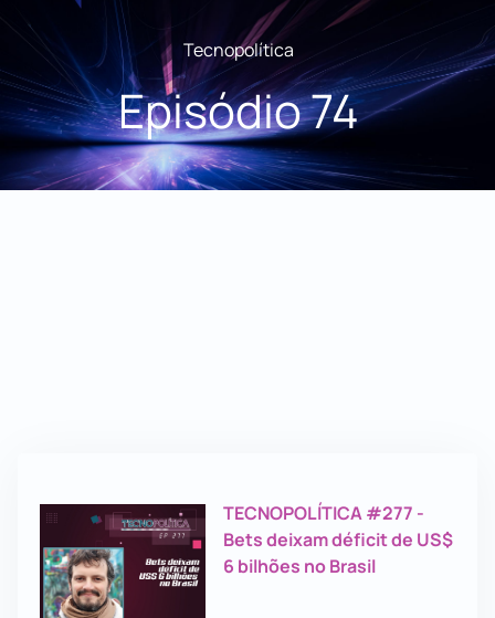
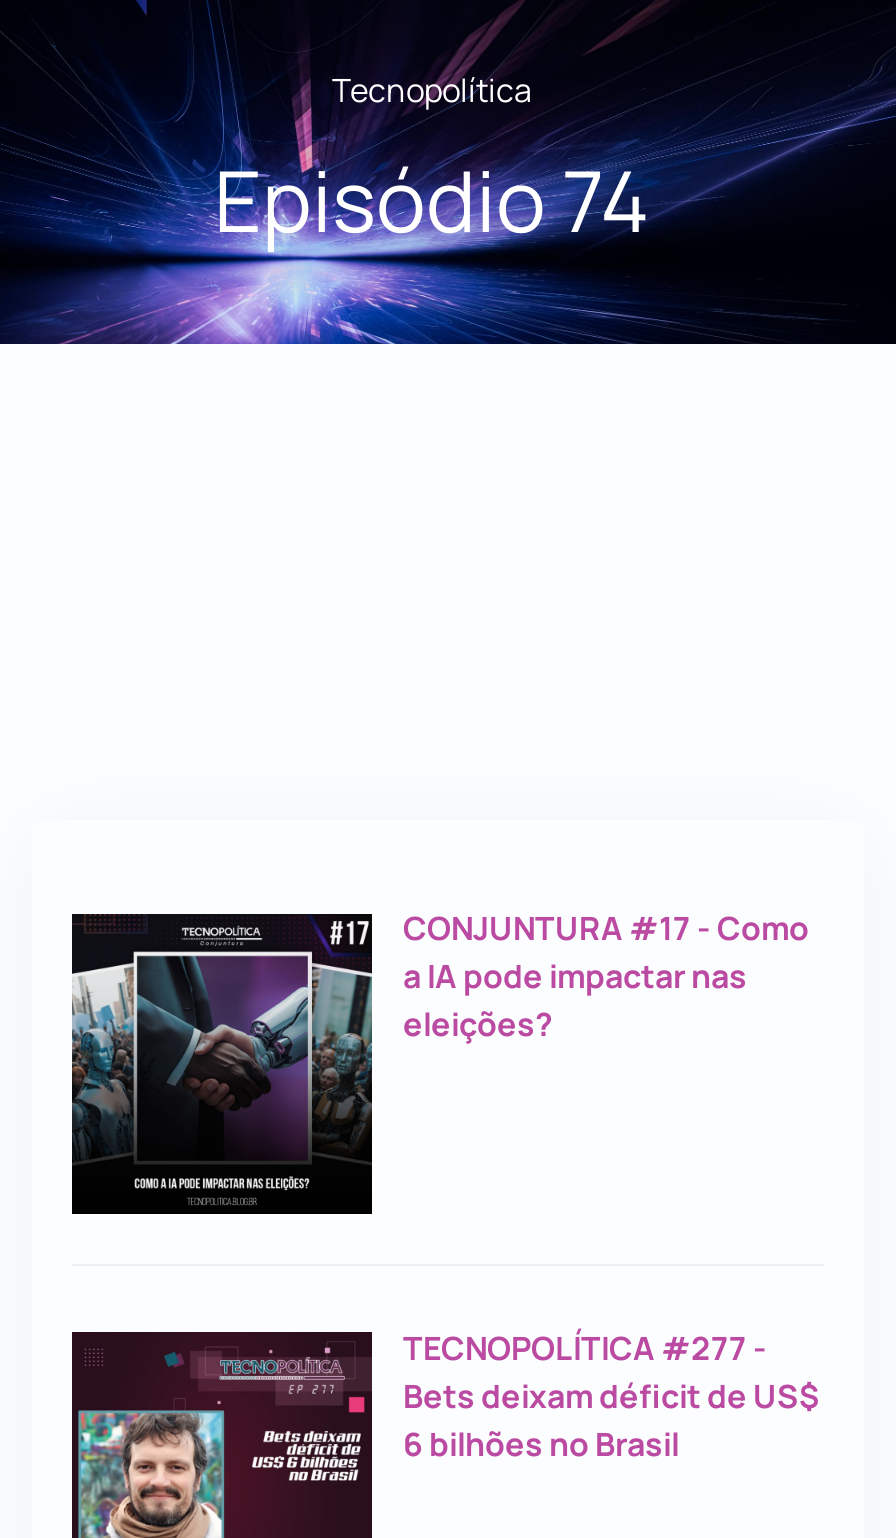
+ [image]
+ CONJUNTURA #17 - Como
+ a IA pode impactar nas
+ eleições?
